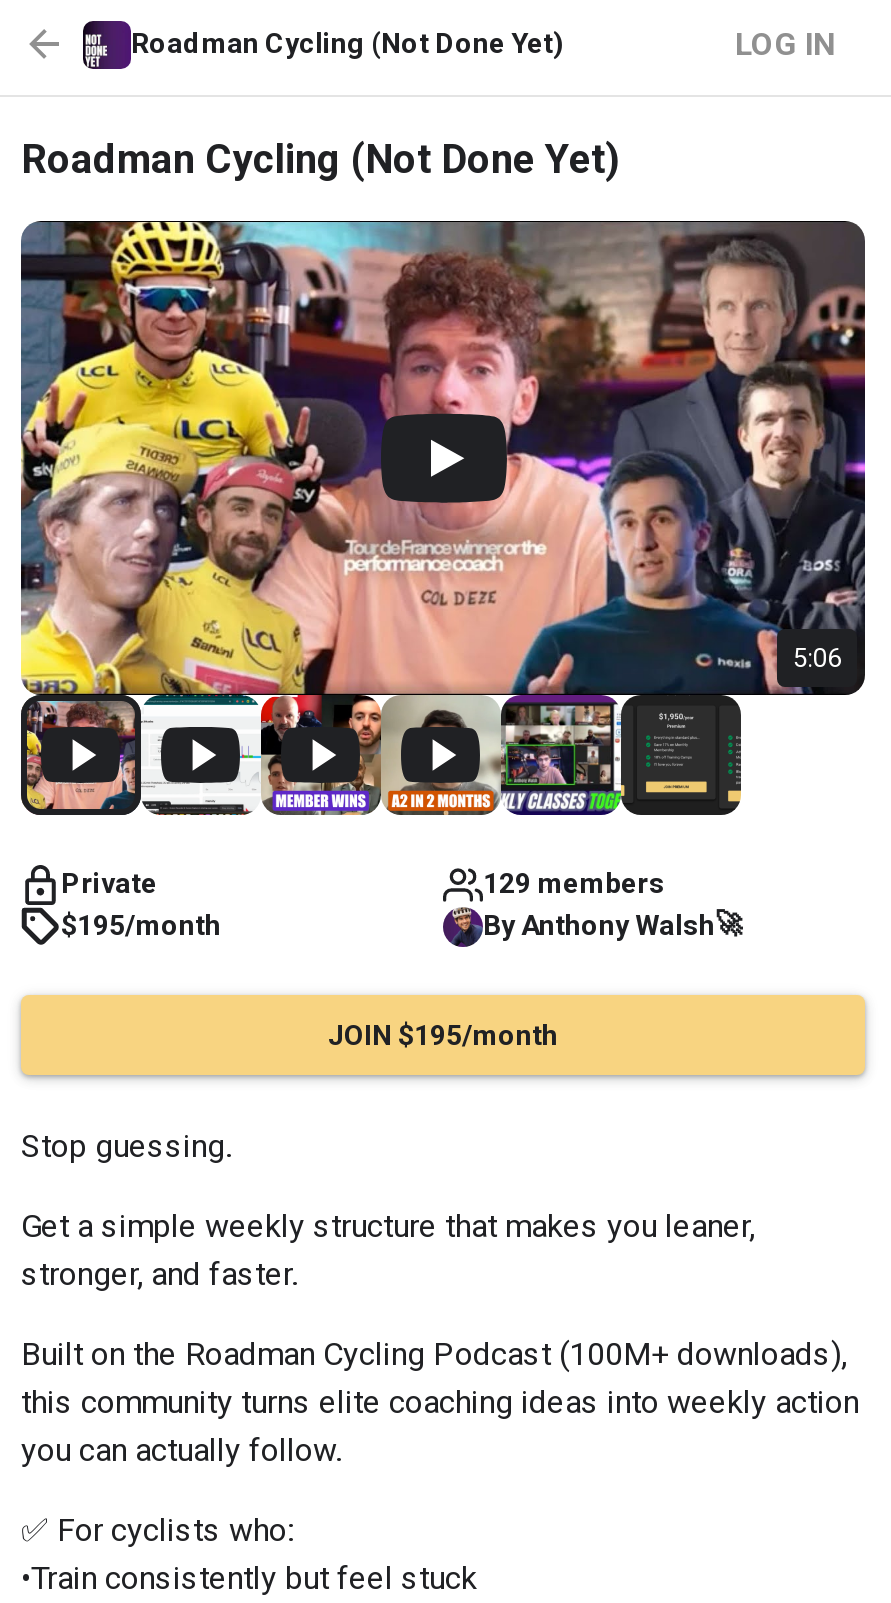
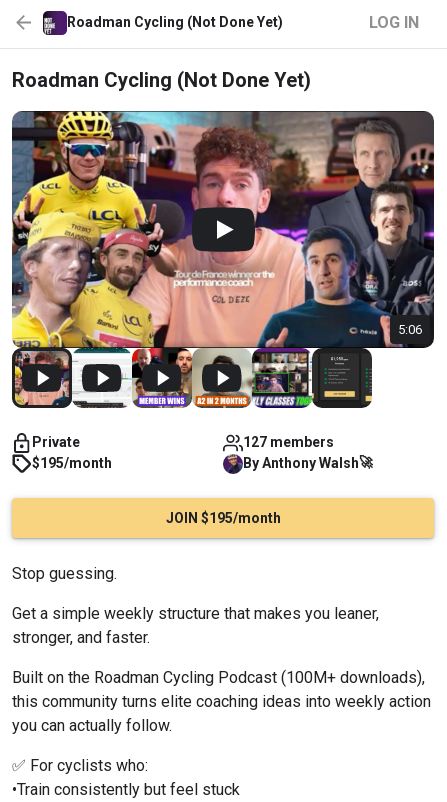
- 129 members
+ 127 members
